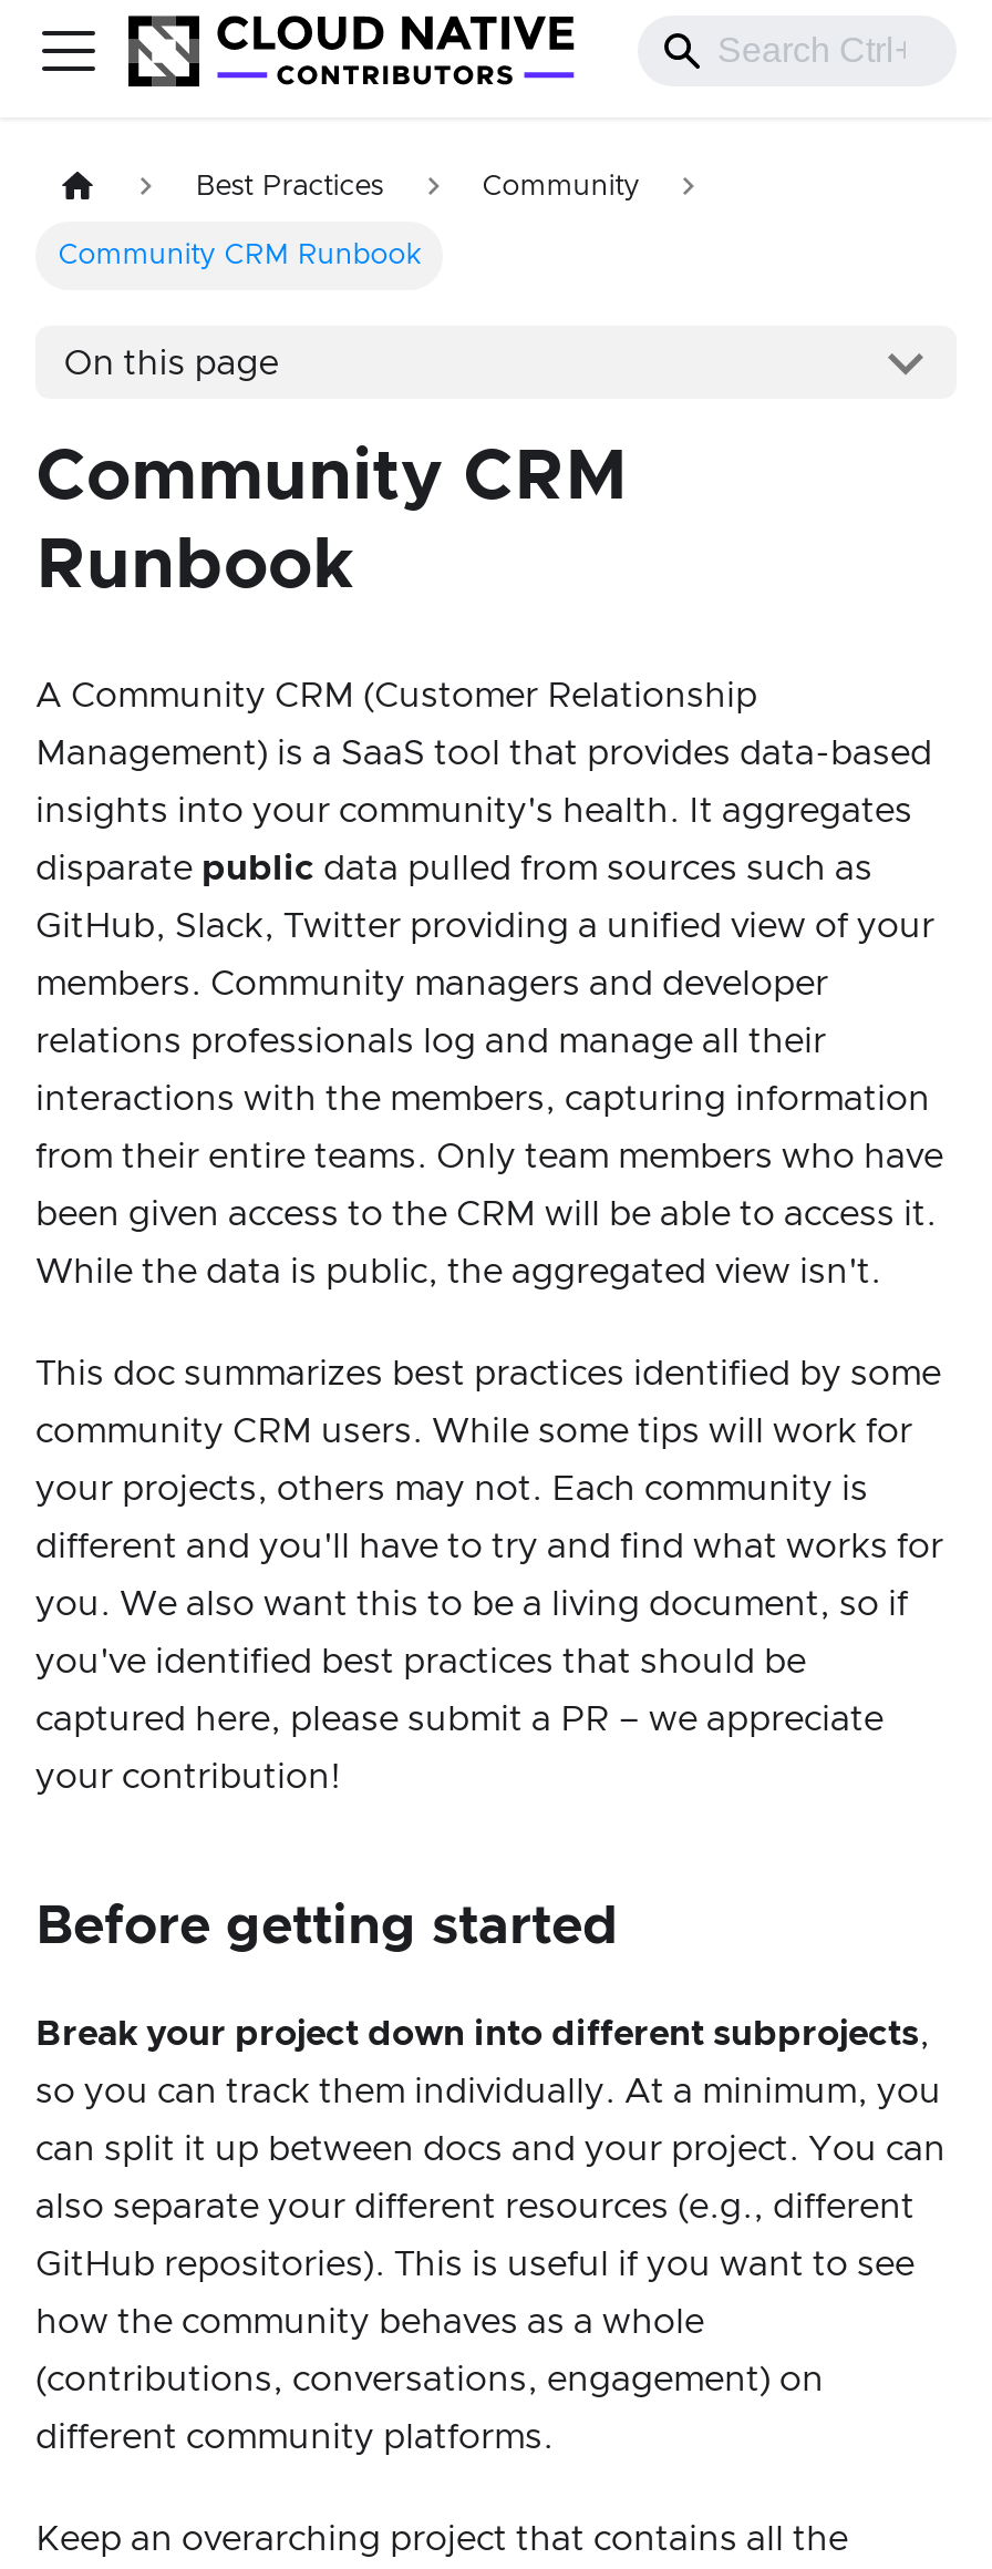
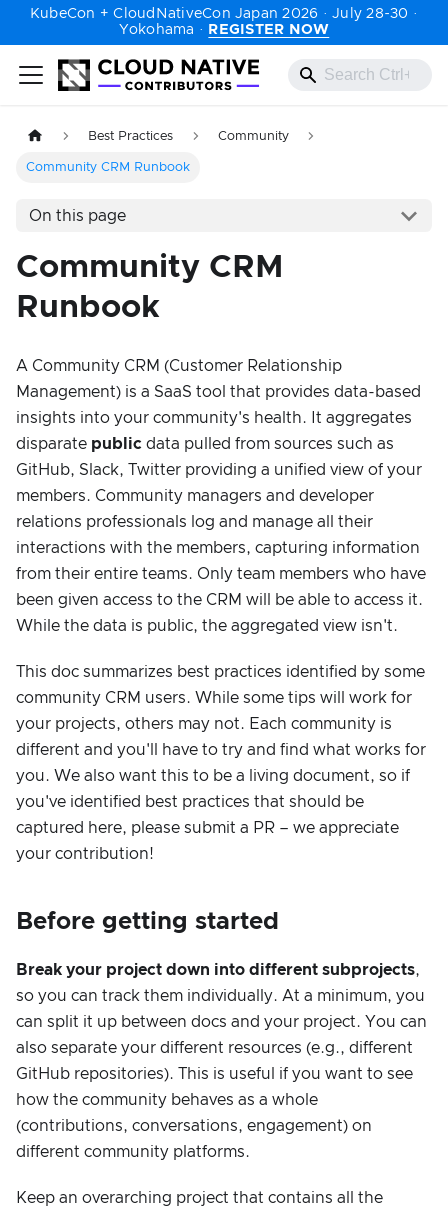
+ KubeCon + CloudNativeCon Japan 2026 · July 28-30 ·
+ Yokohama · REGISTER NOW
